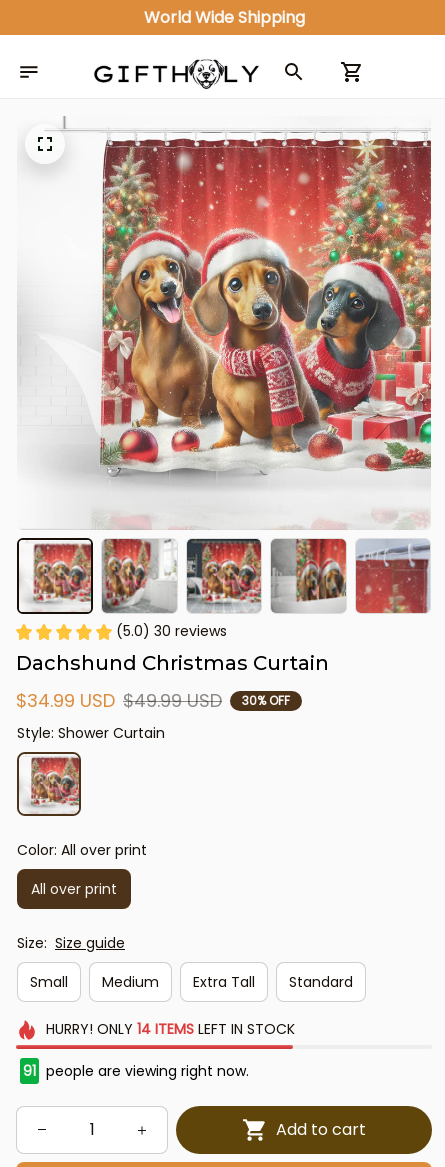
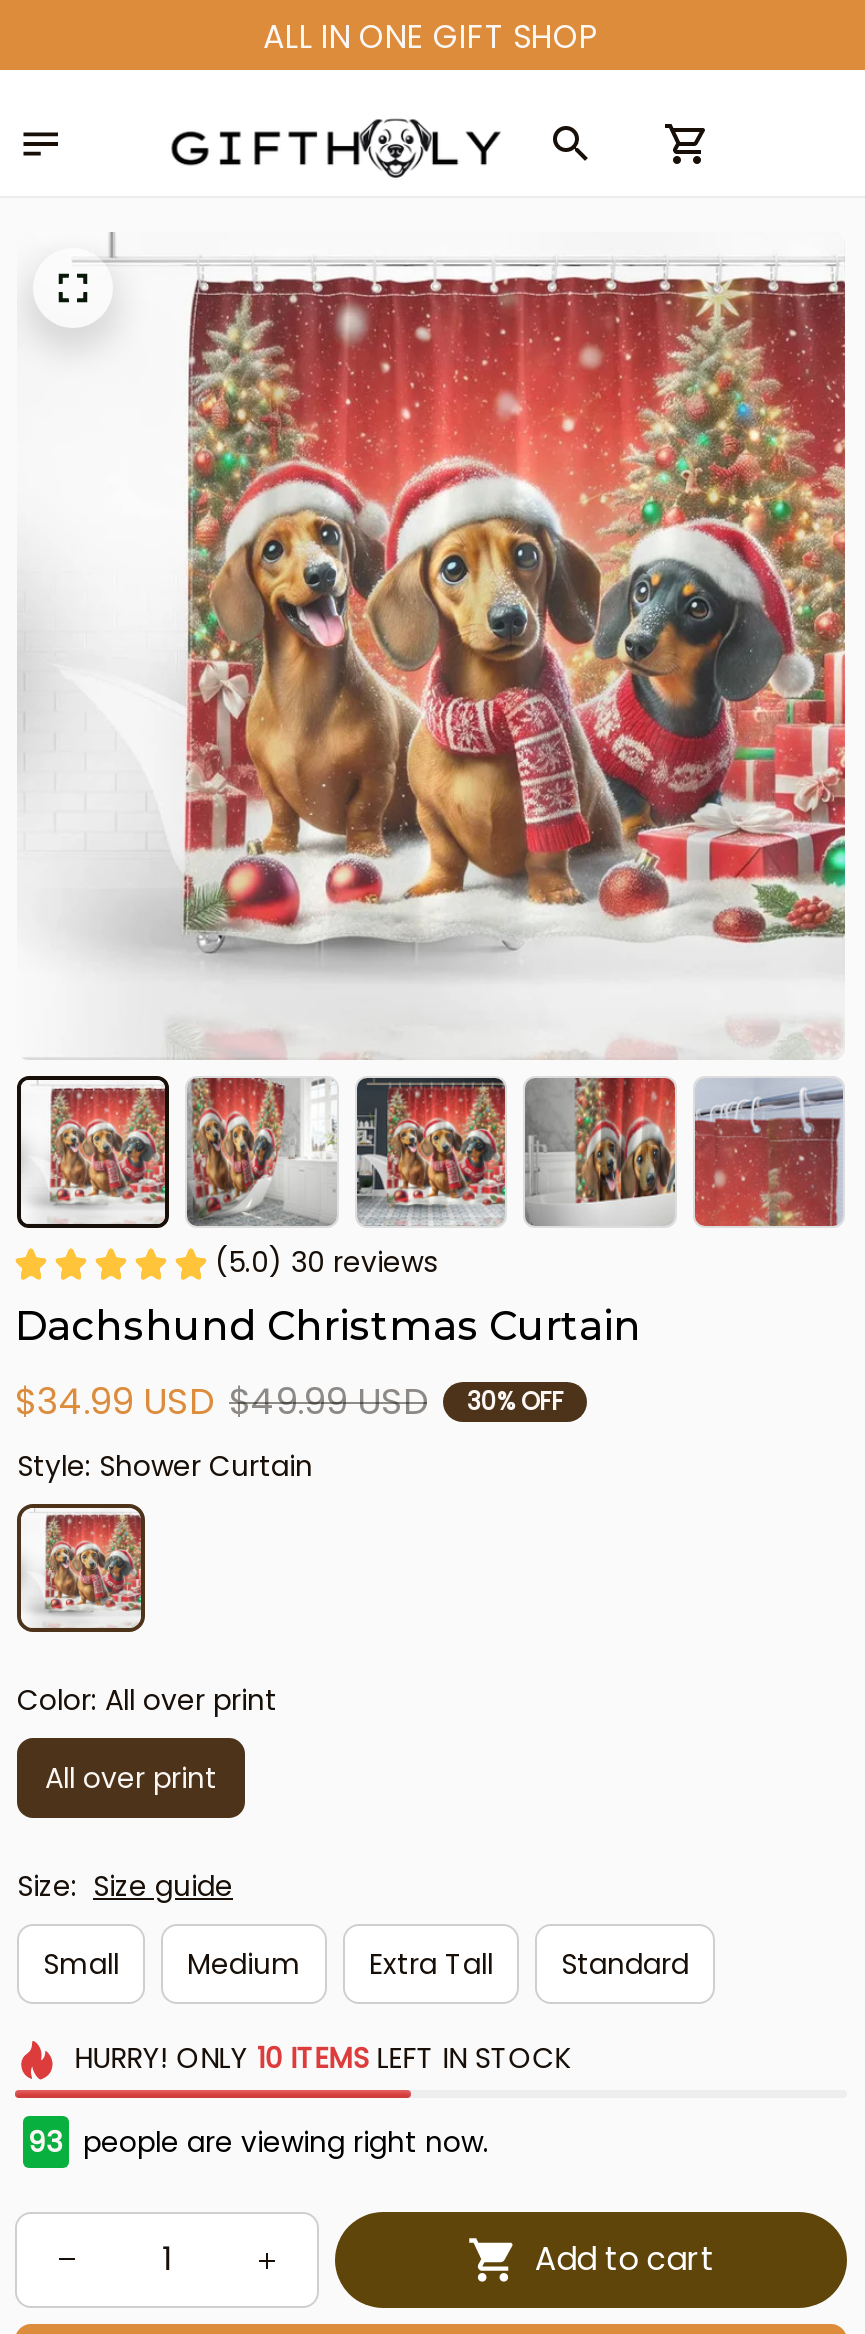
- World Wide Shipping
+ ALL IN ONE GIFT SHOP

- HURRY! ONLY 14 ITEMS LEFT IN STOCK
+ HURRY! ONLY 10 ITEMS LEFT IN STOCK

- 91 people are viewing right now.
+ 93 people are viewing right now.
